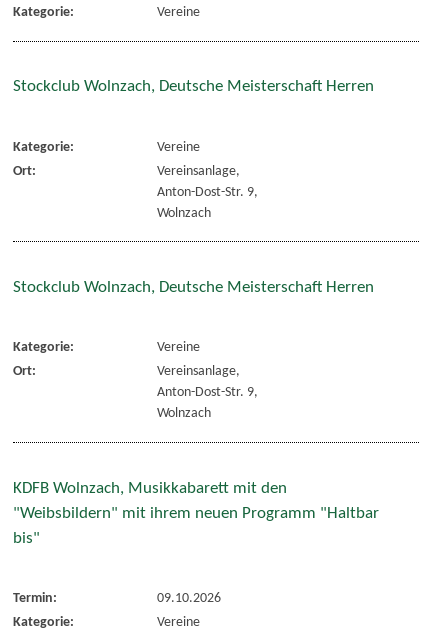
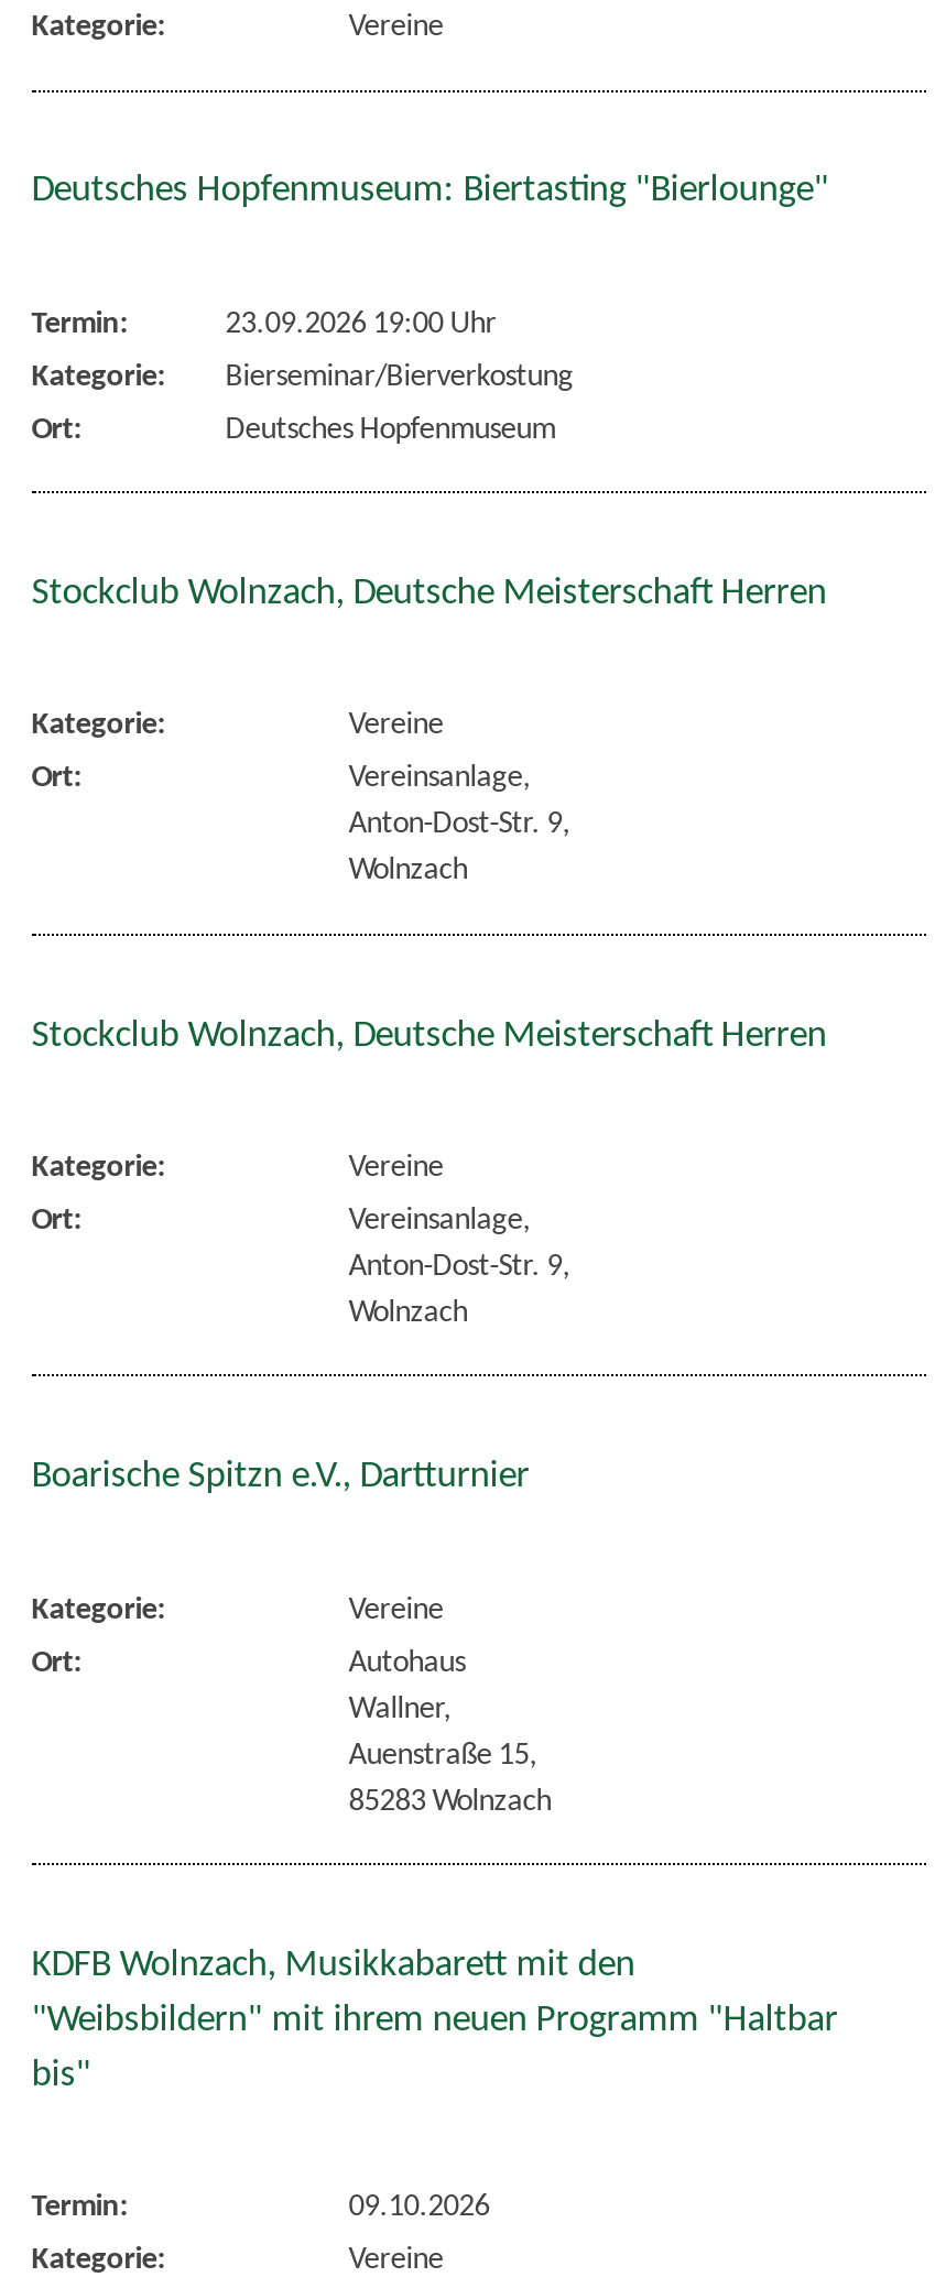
+ Deutsches Hopfenmuseum: Biertasting "Bierlounge"

+ Termin:
+ 23.09.2026 19:00 Uhr
+ Kategorie:
+ Bierseminar/Bierverkostung
+ Ort:
+ Deutsches Hopfenmuseum

+ Boarische Spitzn e.V., Dartturnier

+ Kategorie:
+ Vereine
+ Ort:
+ Autohaus
+ Wallner,
+ Auenstraße 15,
+ 85283 Wolnzach
